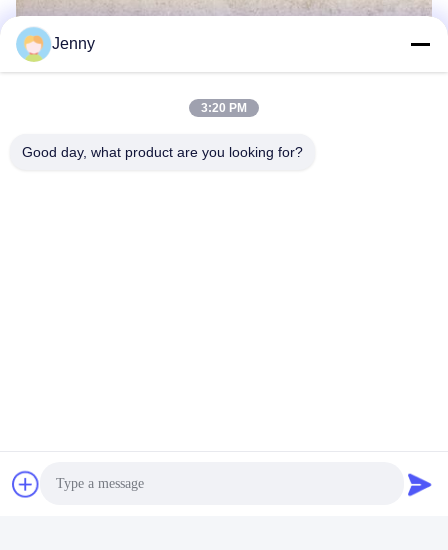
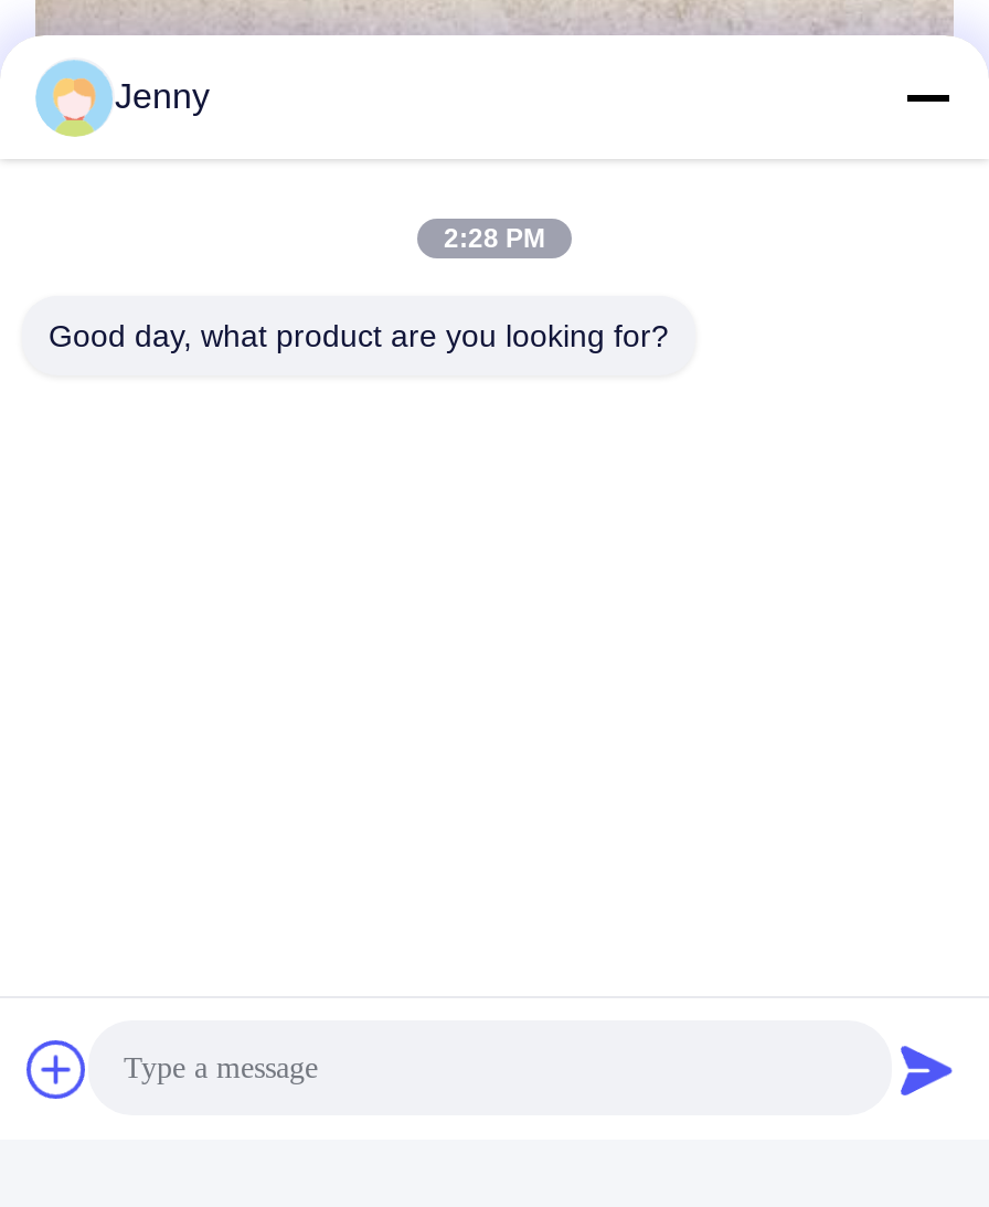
- 3:20 PM
+ 2:28 PM
